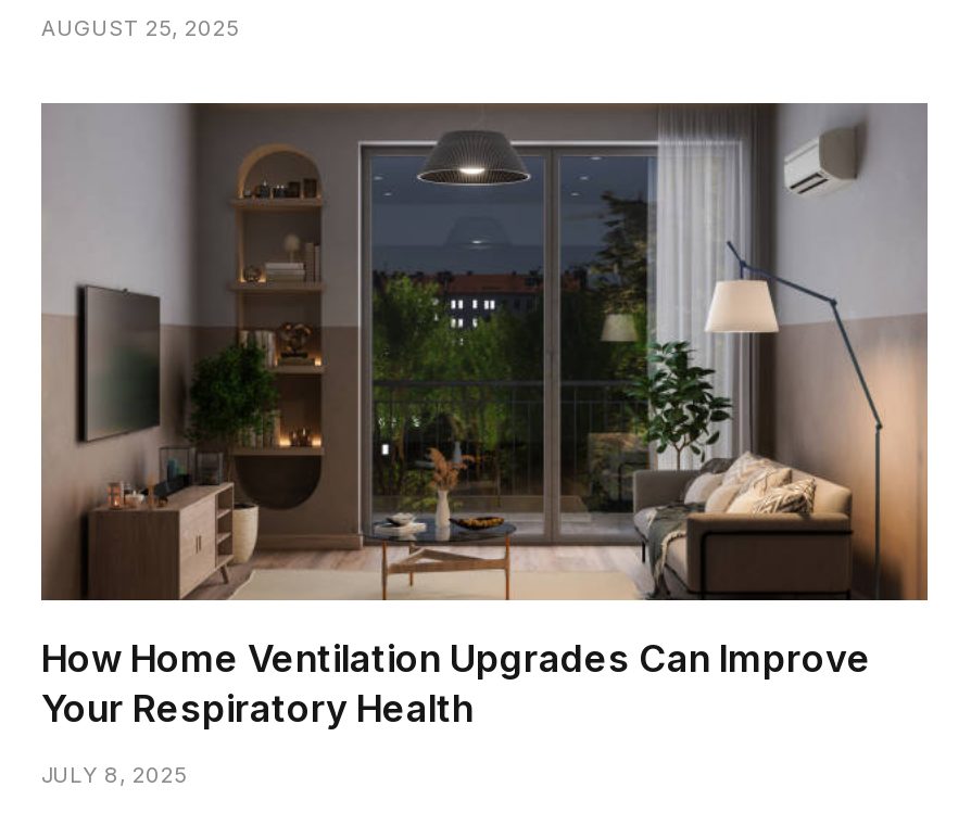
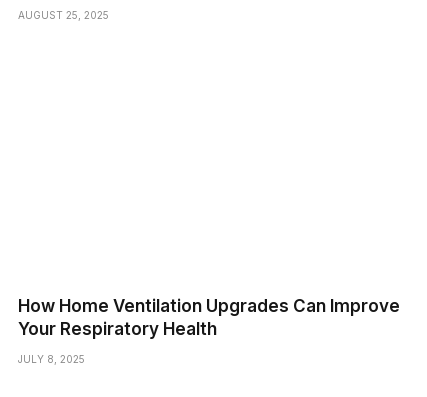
- [image]
